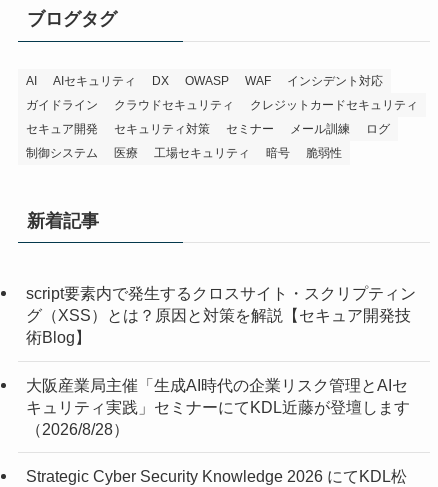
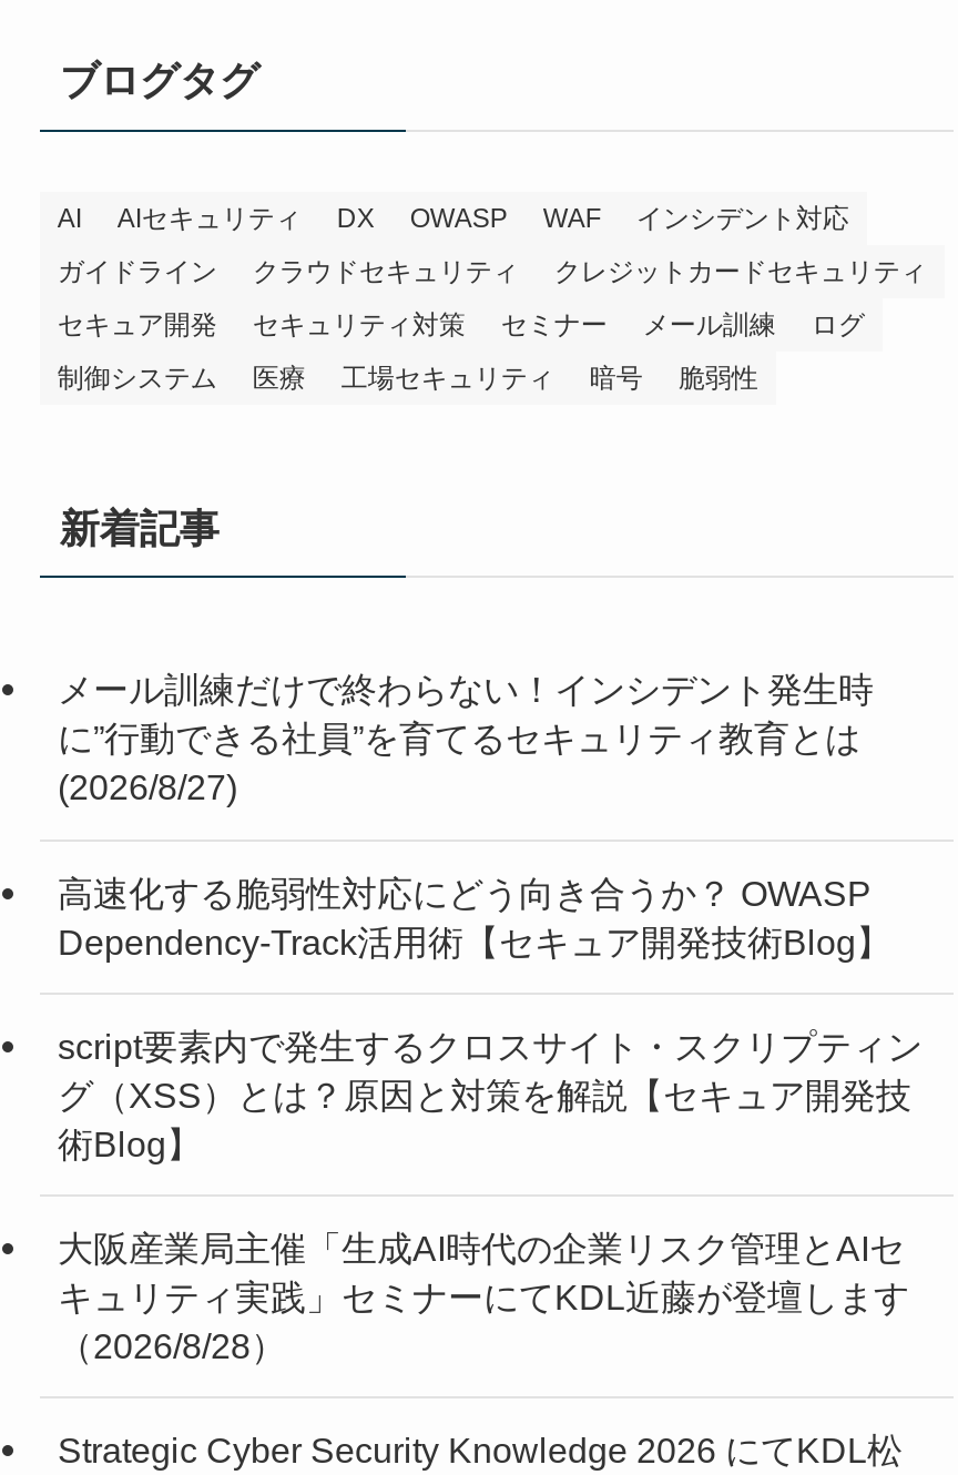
+ メール訓練だけで終わらない！インシデント発生時
+ に”行動できる社員”を育てるセキュリティ教育とは
+ (2026/8/27)
+ 高速化する脆弱性対応にどう向き合うか？ OWASP
+ Dependency-Track活用術【セキュア開発技術Blog】
